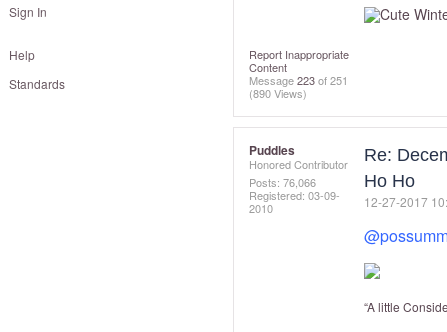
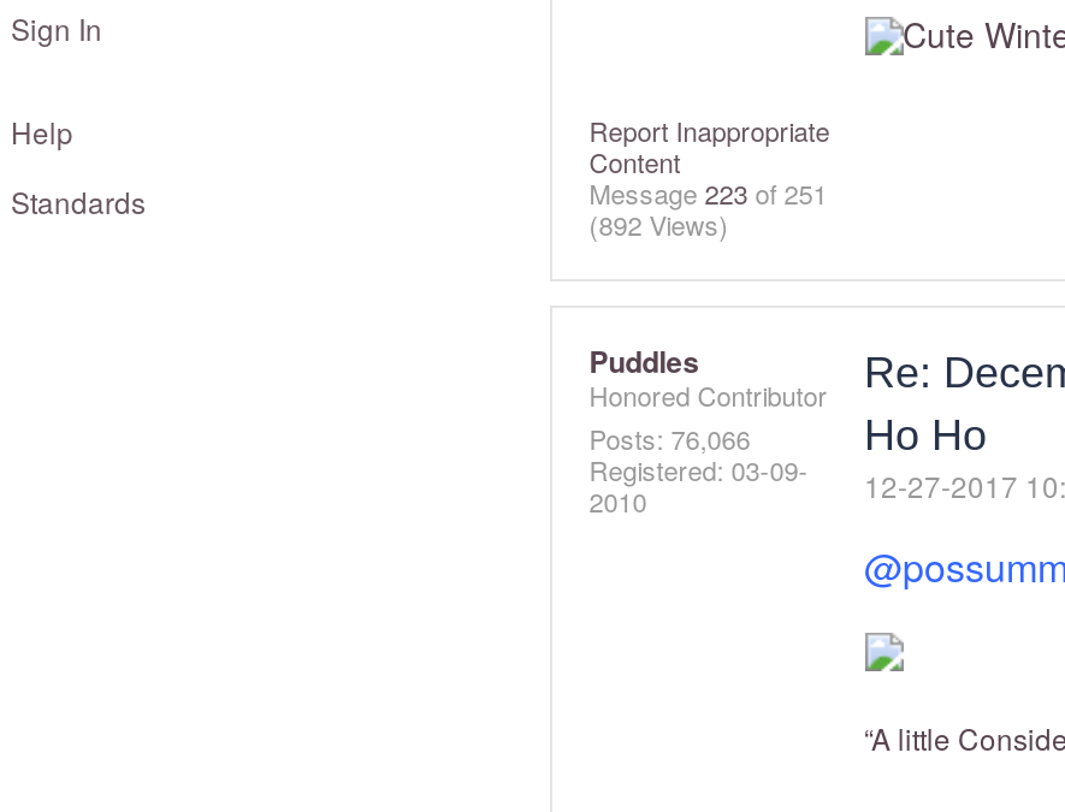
- (890 Views)
+ (892 Views)
